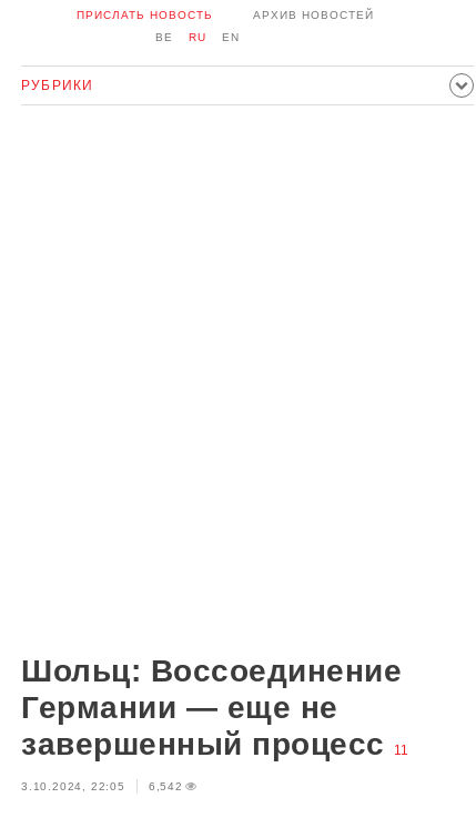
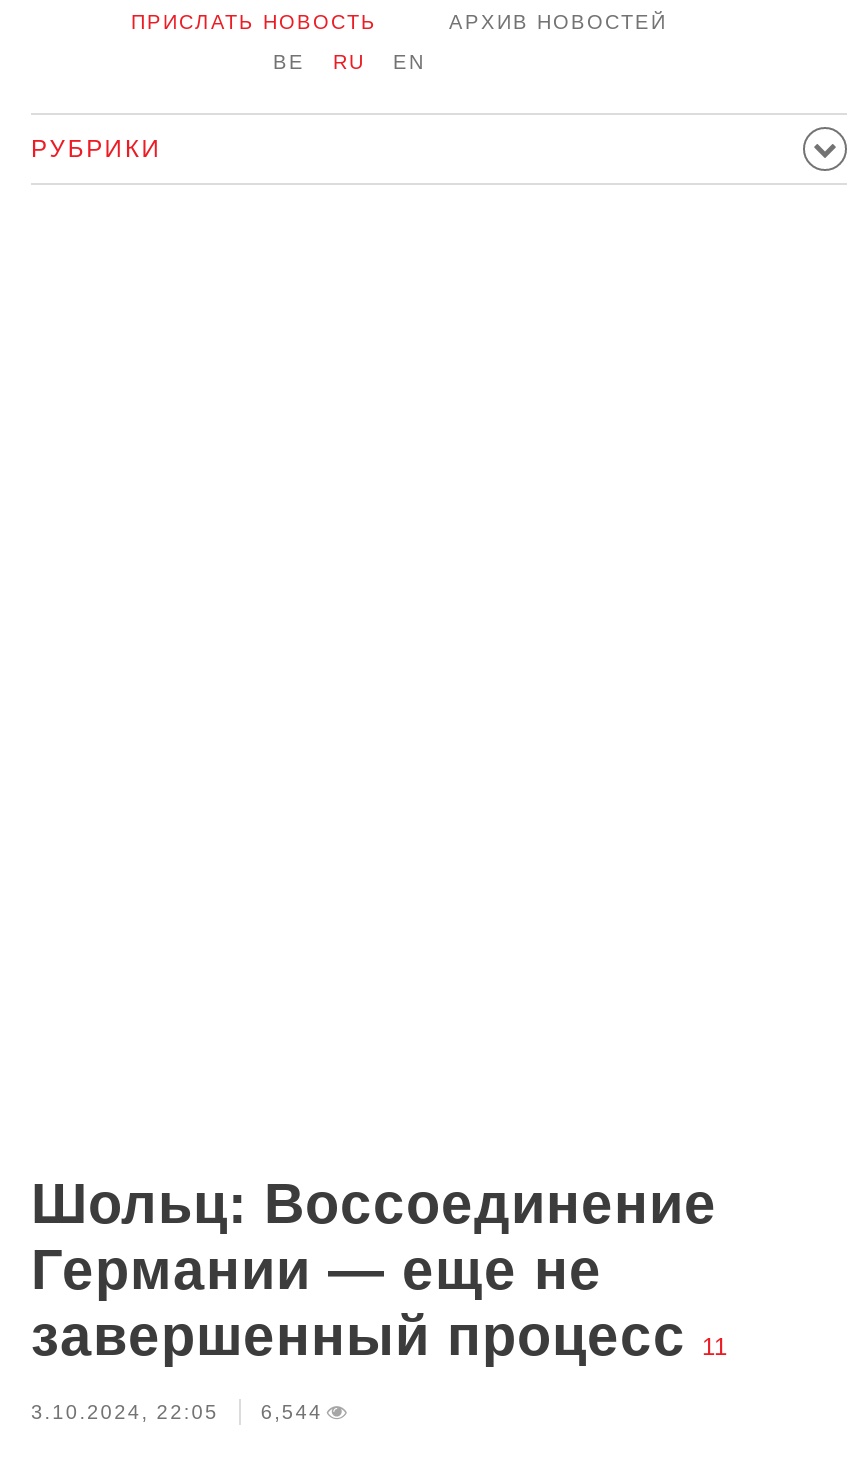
- 3.10.2024, 22:05 6,542
+ 3.10.2024, 22:05 6,544
